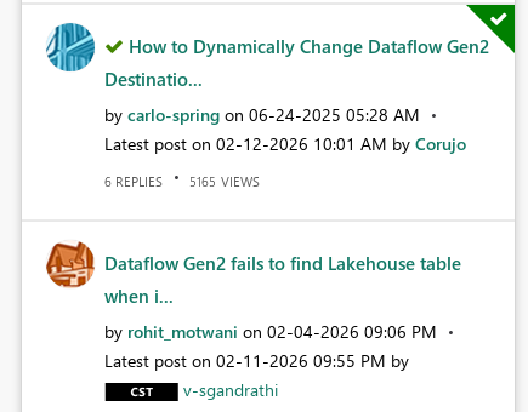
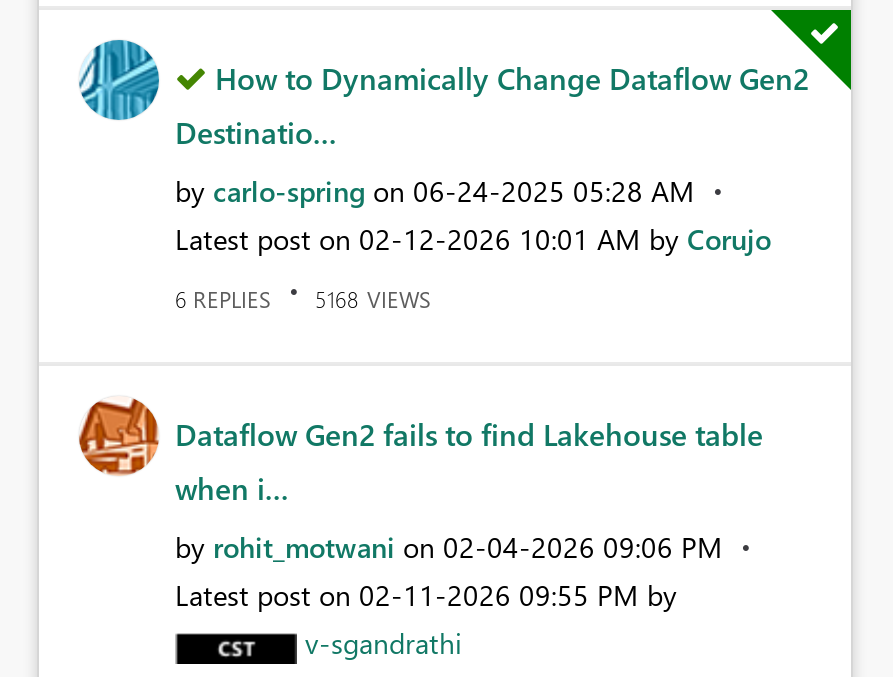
- 6 REPLIES 5165 VIEWS
+ 6 REPLIES 5168 VIEWS
